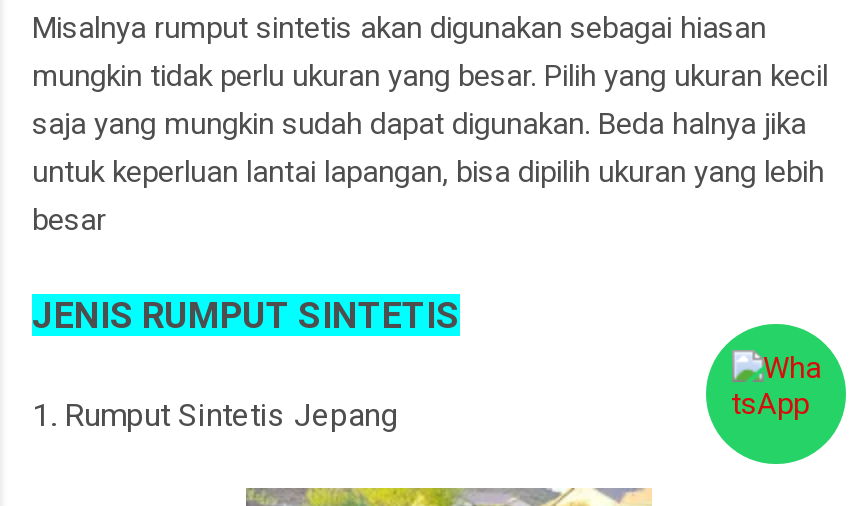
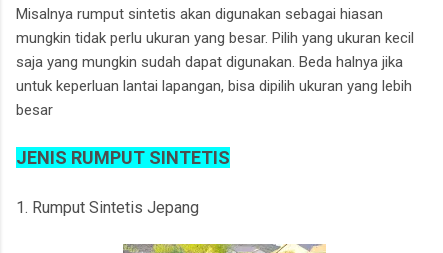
- [image]
